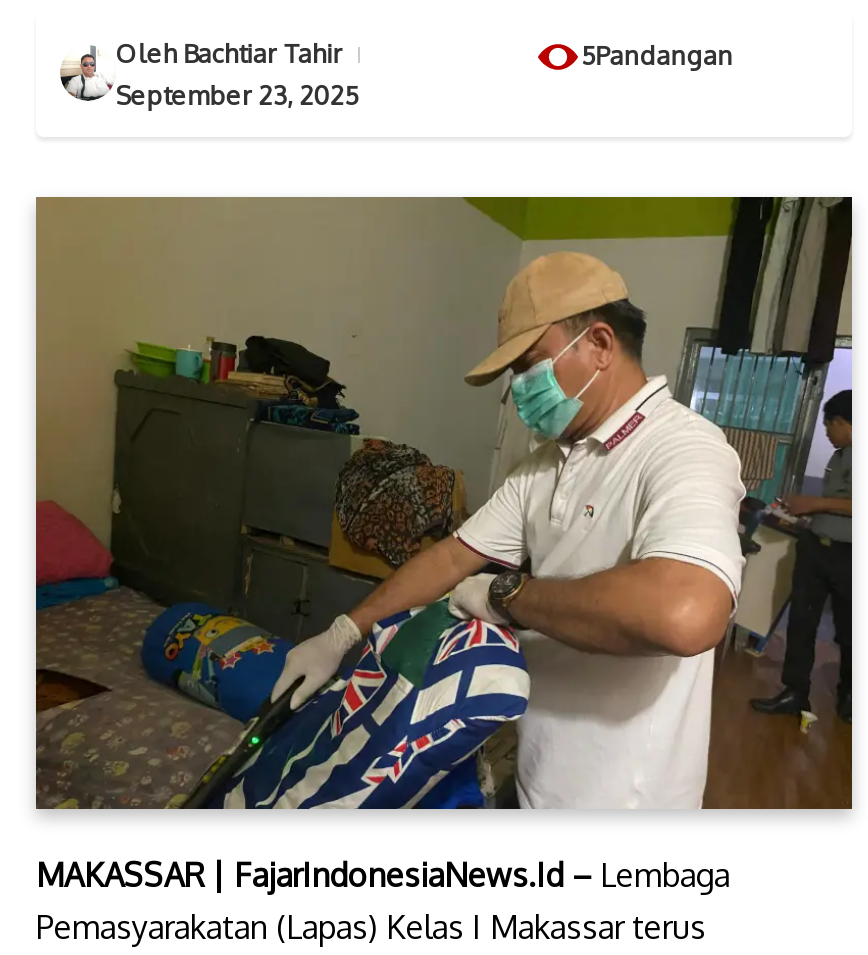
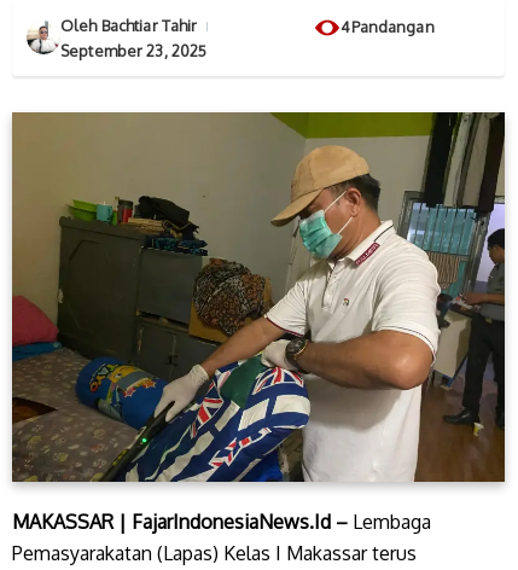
- 5Pandangan
+ 4Pandangan
